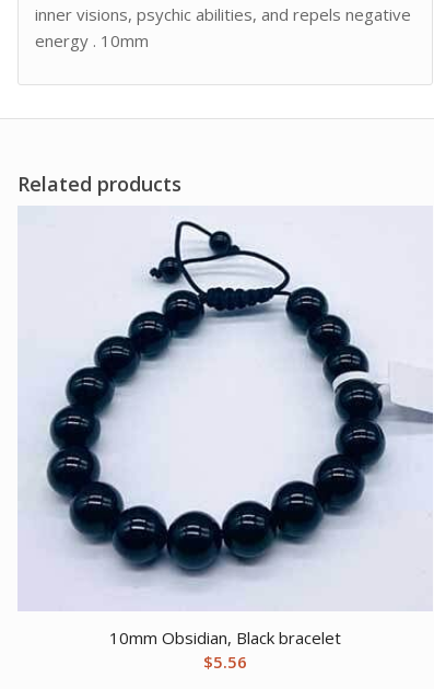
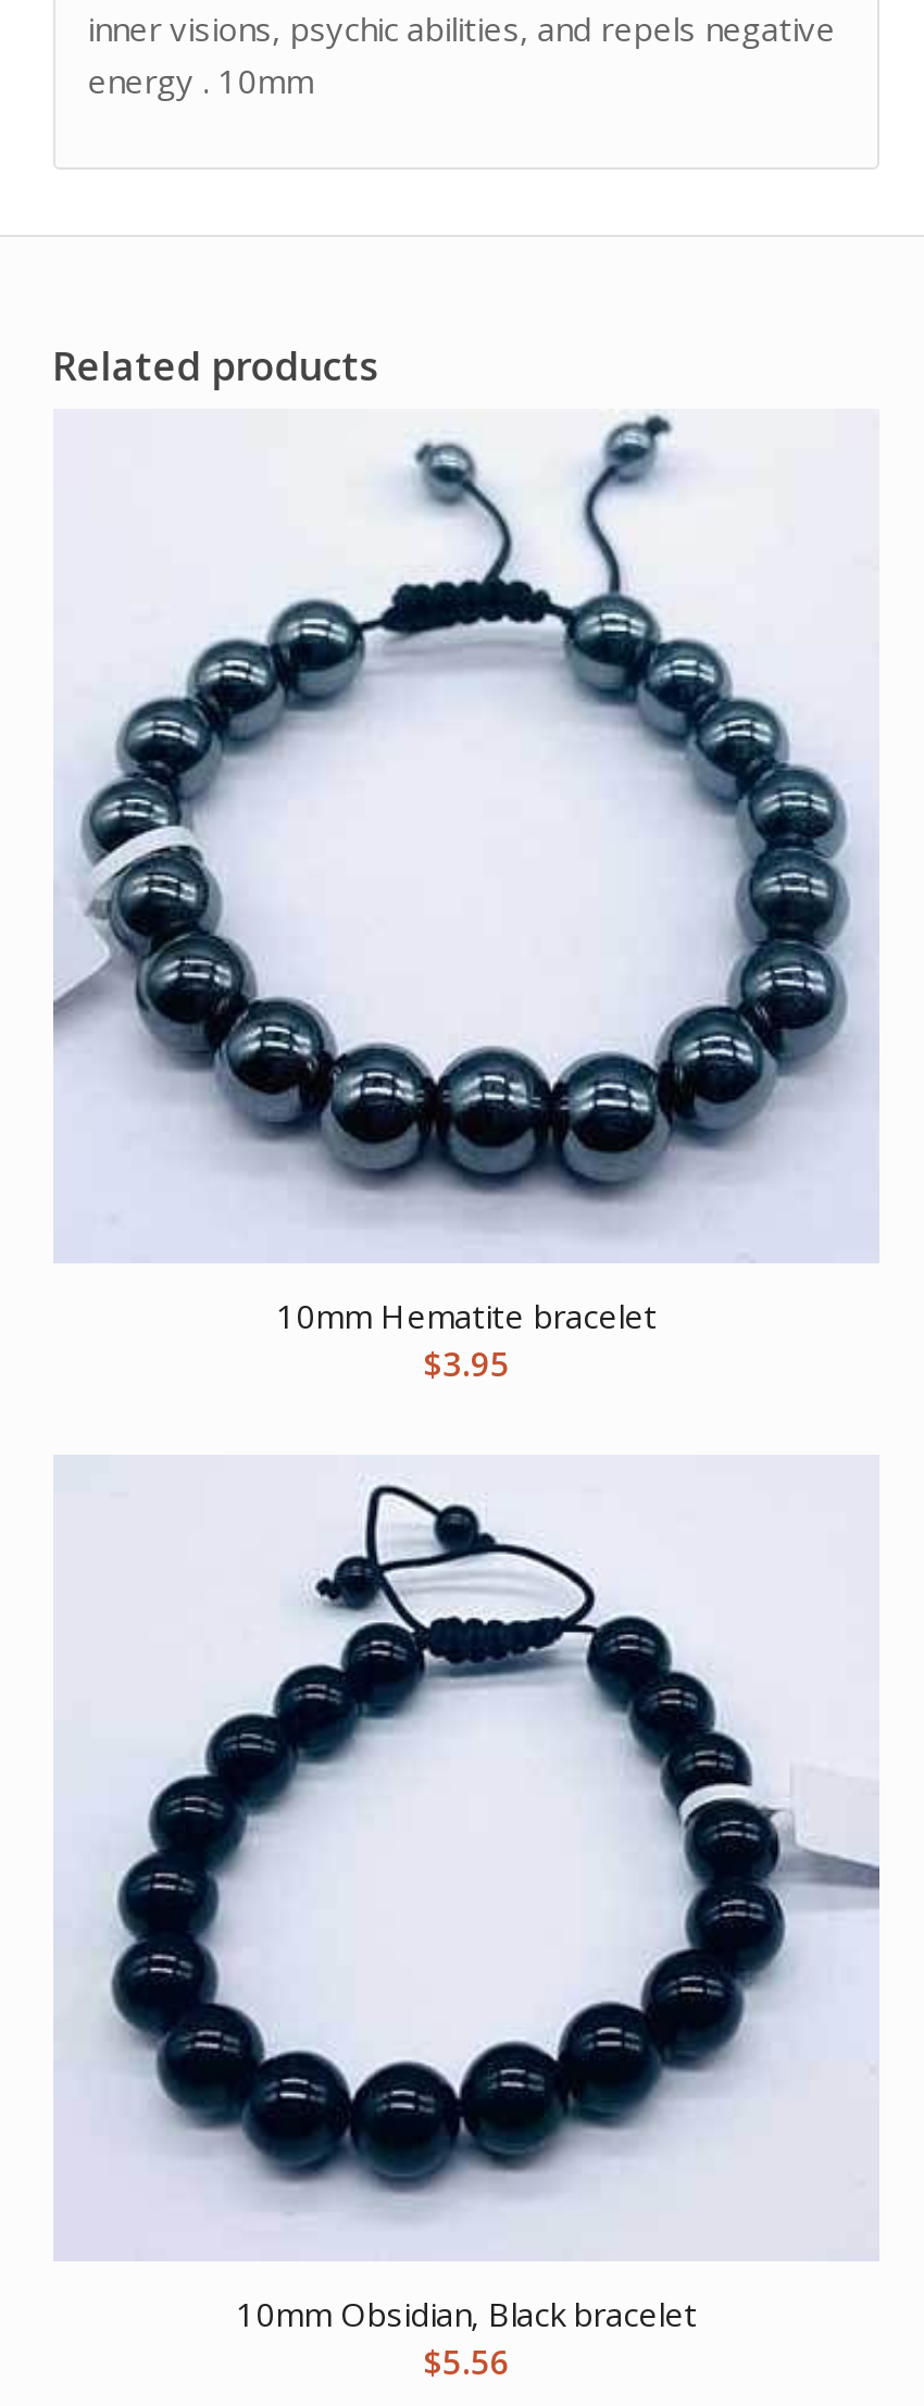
+ [image]
+ 10mm Hematite bracelet
+ $3.95
